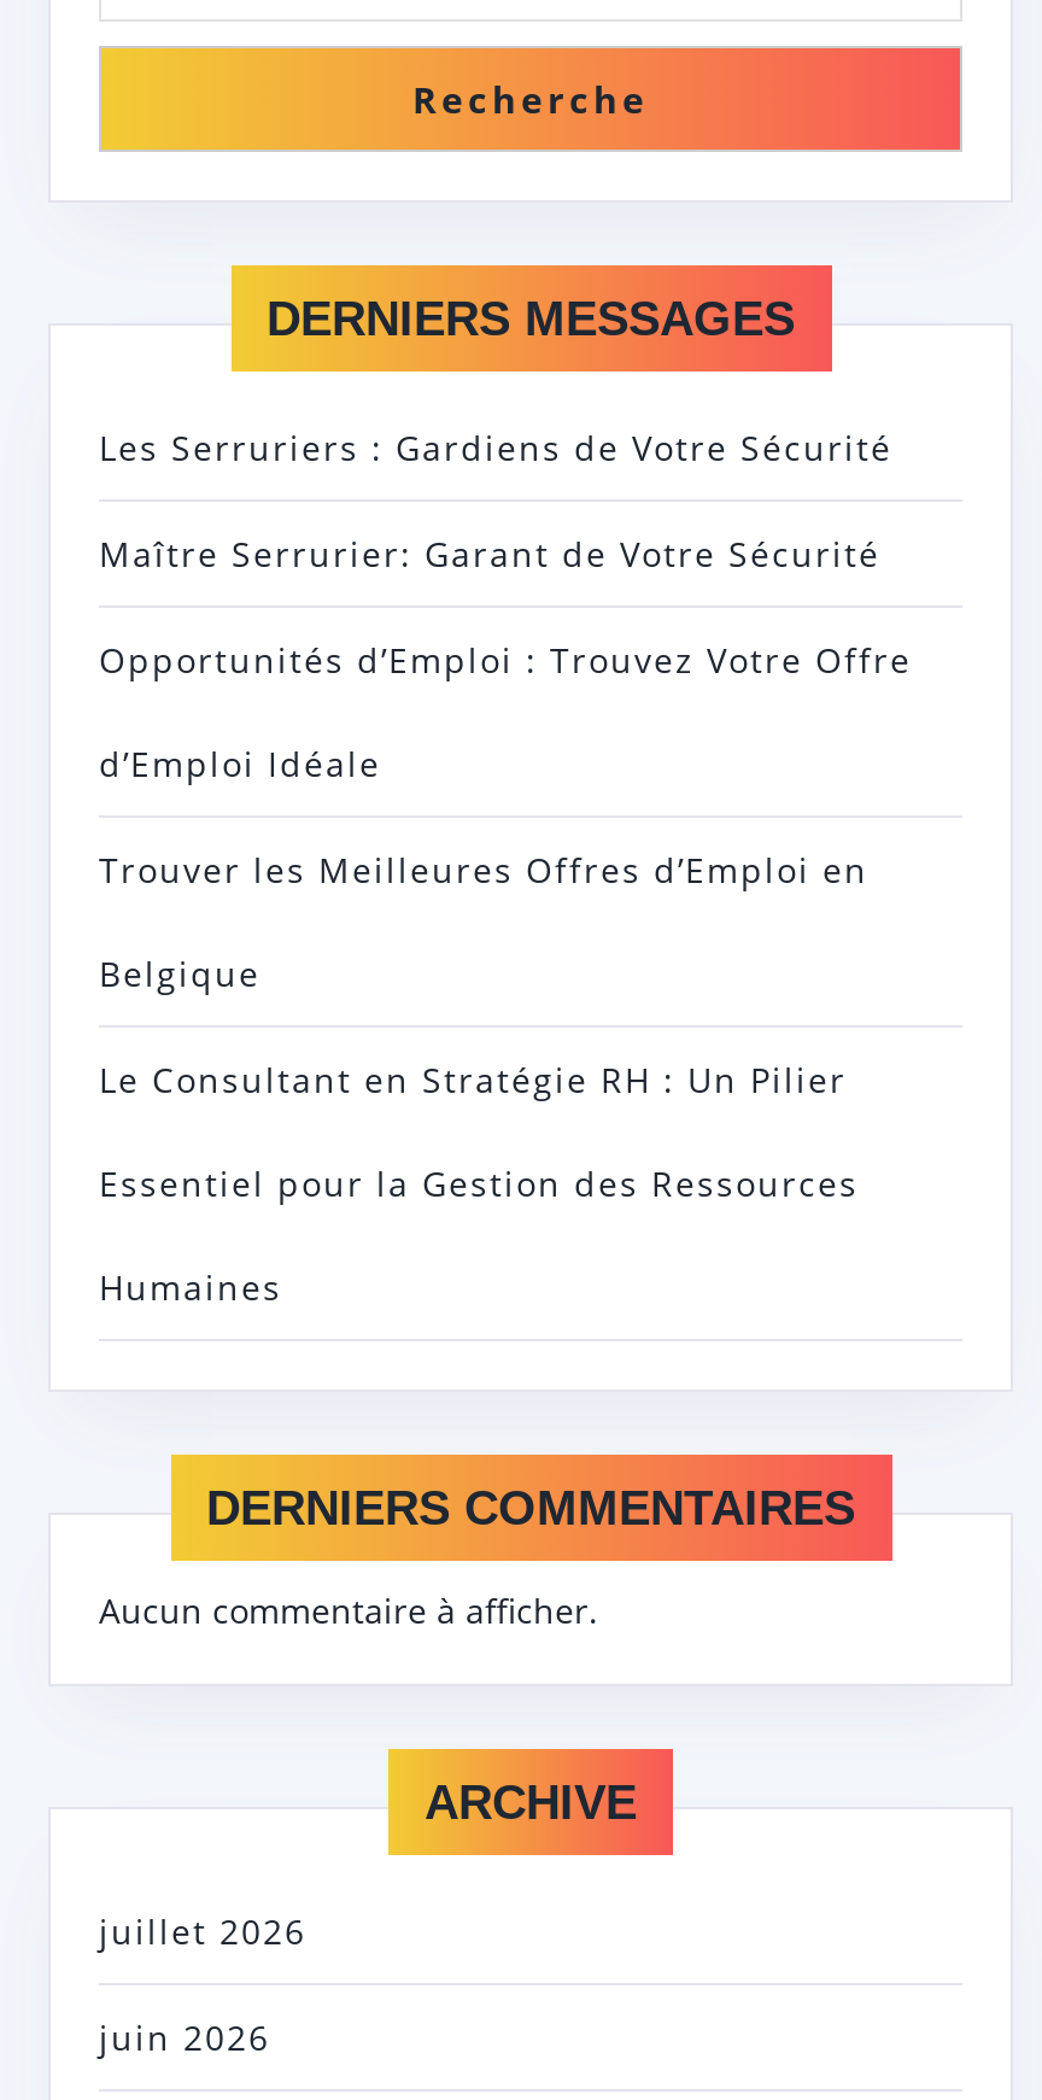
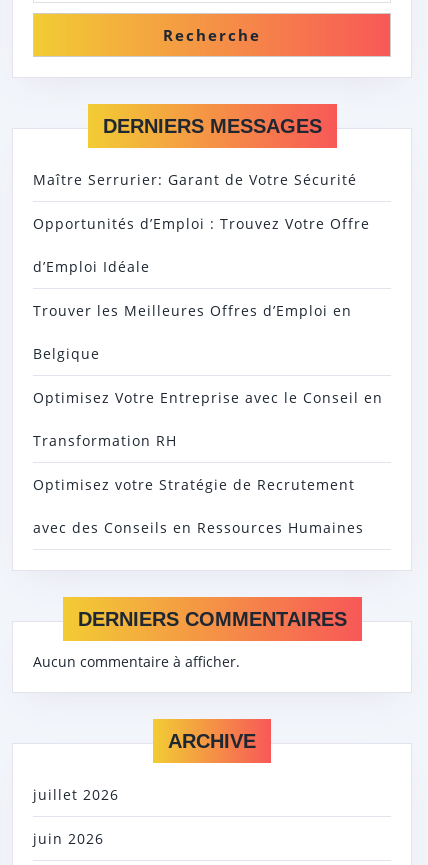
- Les Serruriers : Gardiens de Votre Sécurité

moved up: Maître Serrurier: Garant de Votre Sécurité | Opportunités d’Emploi : Trouvez Votre Offre | d’Emploi Idéale | Trouver les Meilleures Offres d’Emploi en | Belgique

- Le Consultant en Stratégie RH : Un Pilier
- Essentiel pour la Gestion des Ressources
- Humaines
+ Optimisez Votre Entreprise avec le Conseil en
+ Transformation RH
+ Optimisez votre Stratégie de Recrutement
+ avec des Conseils en Ressources Humaines
